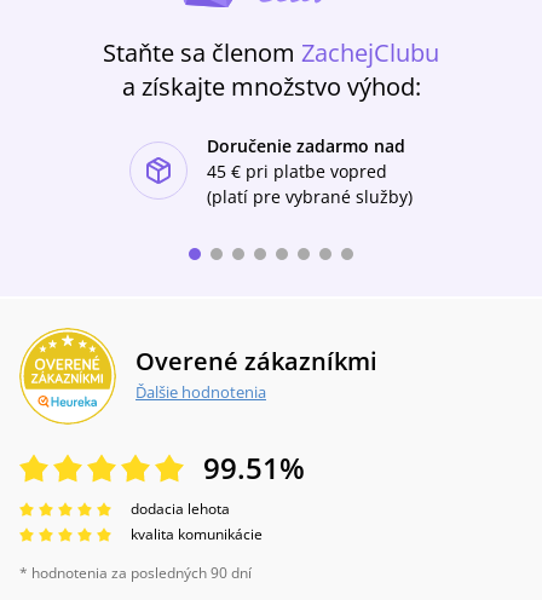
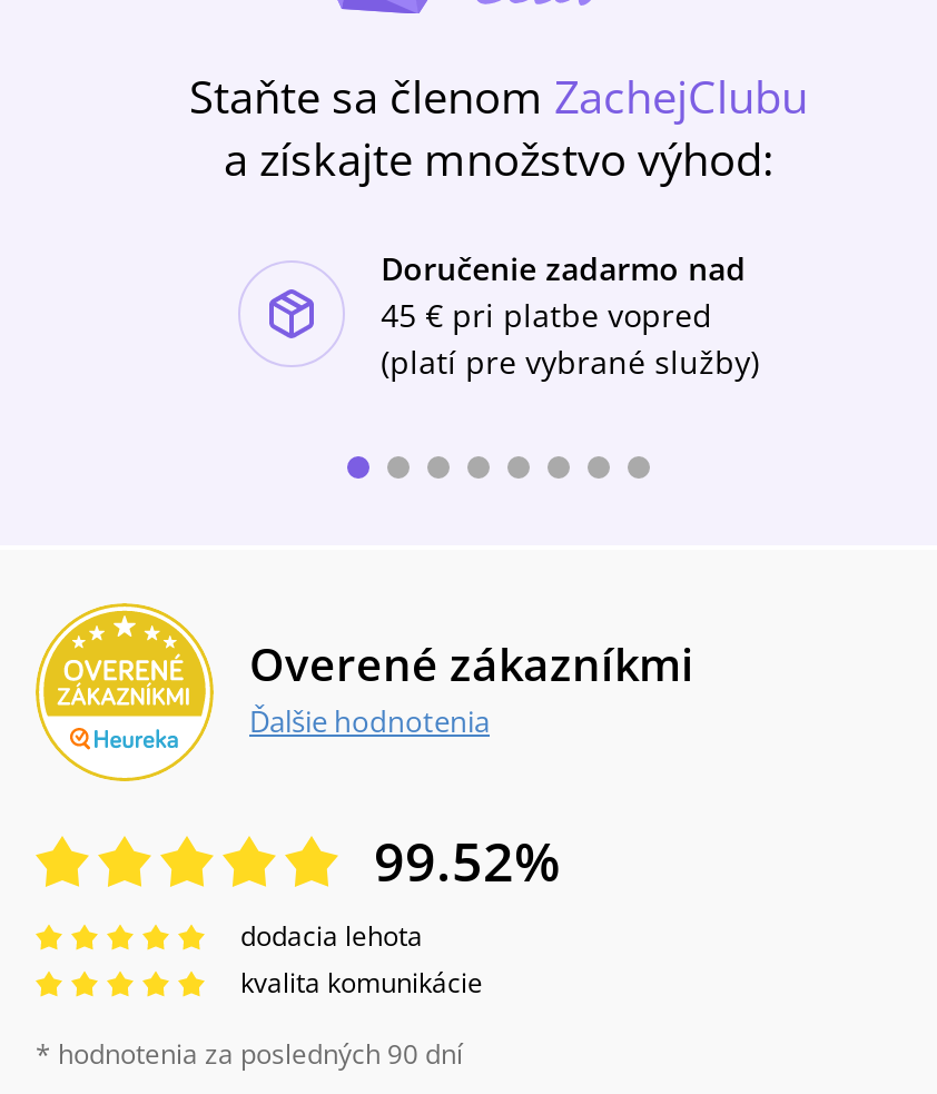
- 99.51%
+ 99.52%
